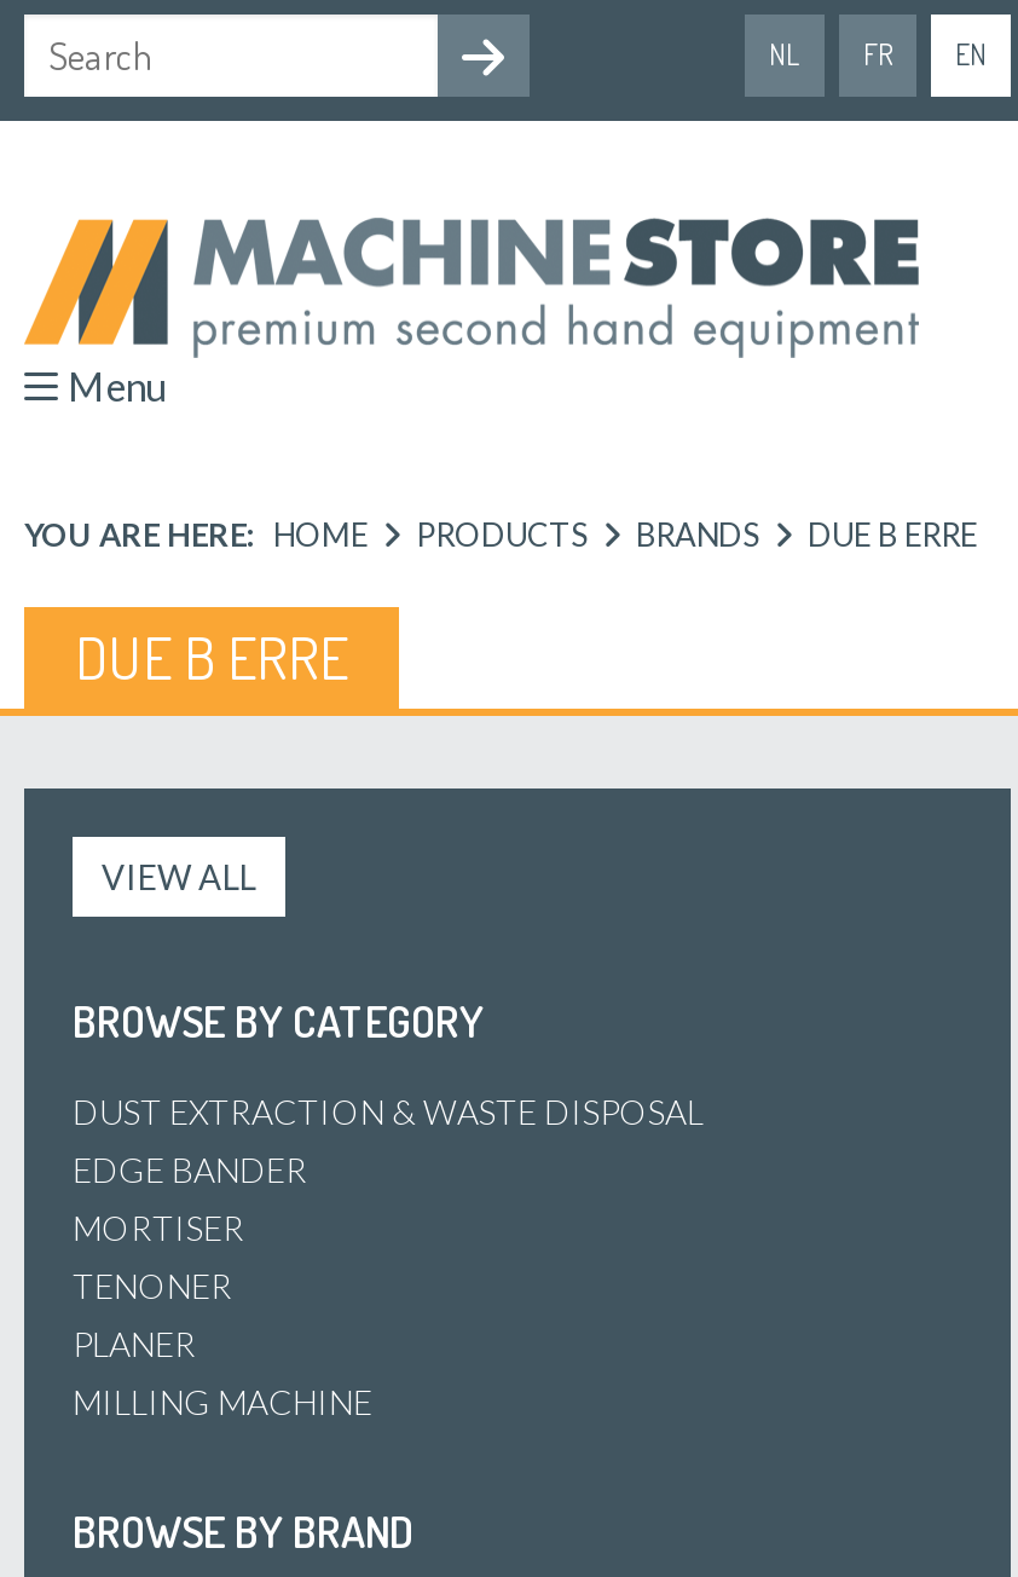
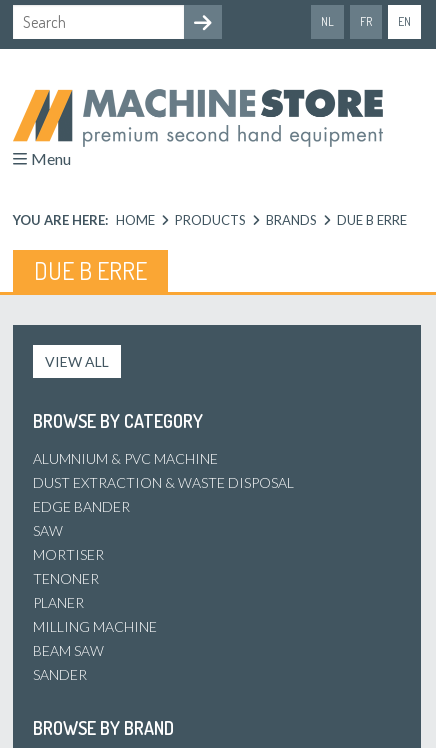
+ ALUMNIUM & PVC MACHINE

+ SAW

+ BEAM SAW
+ SANDER
